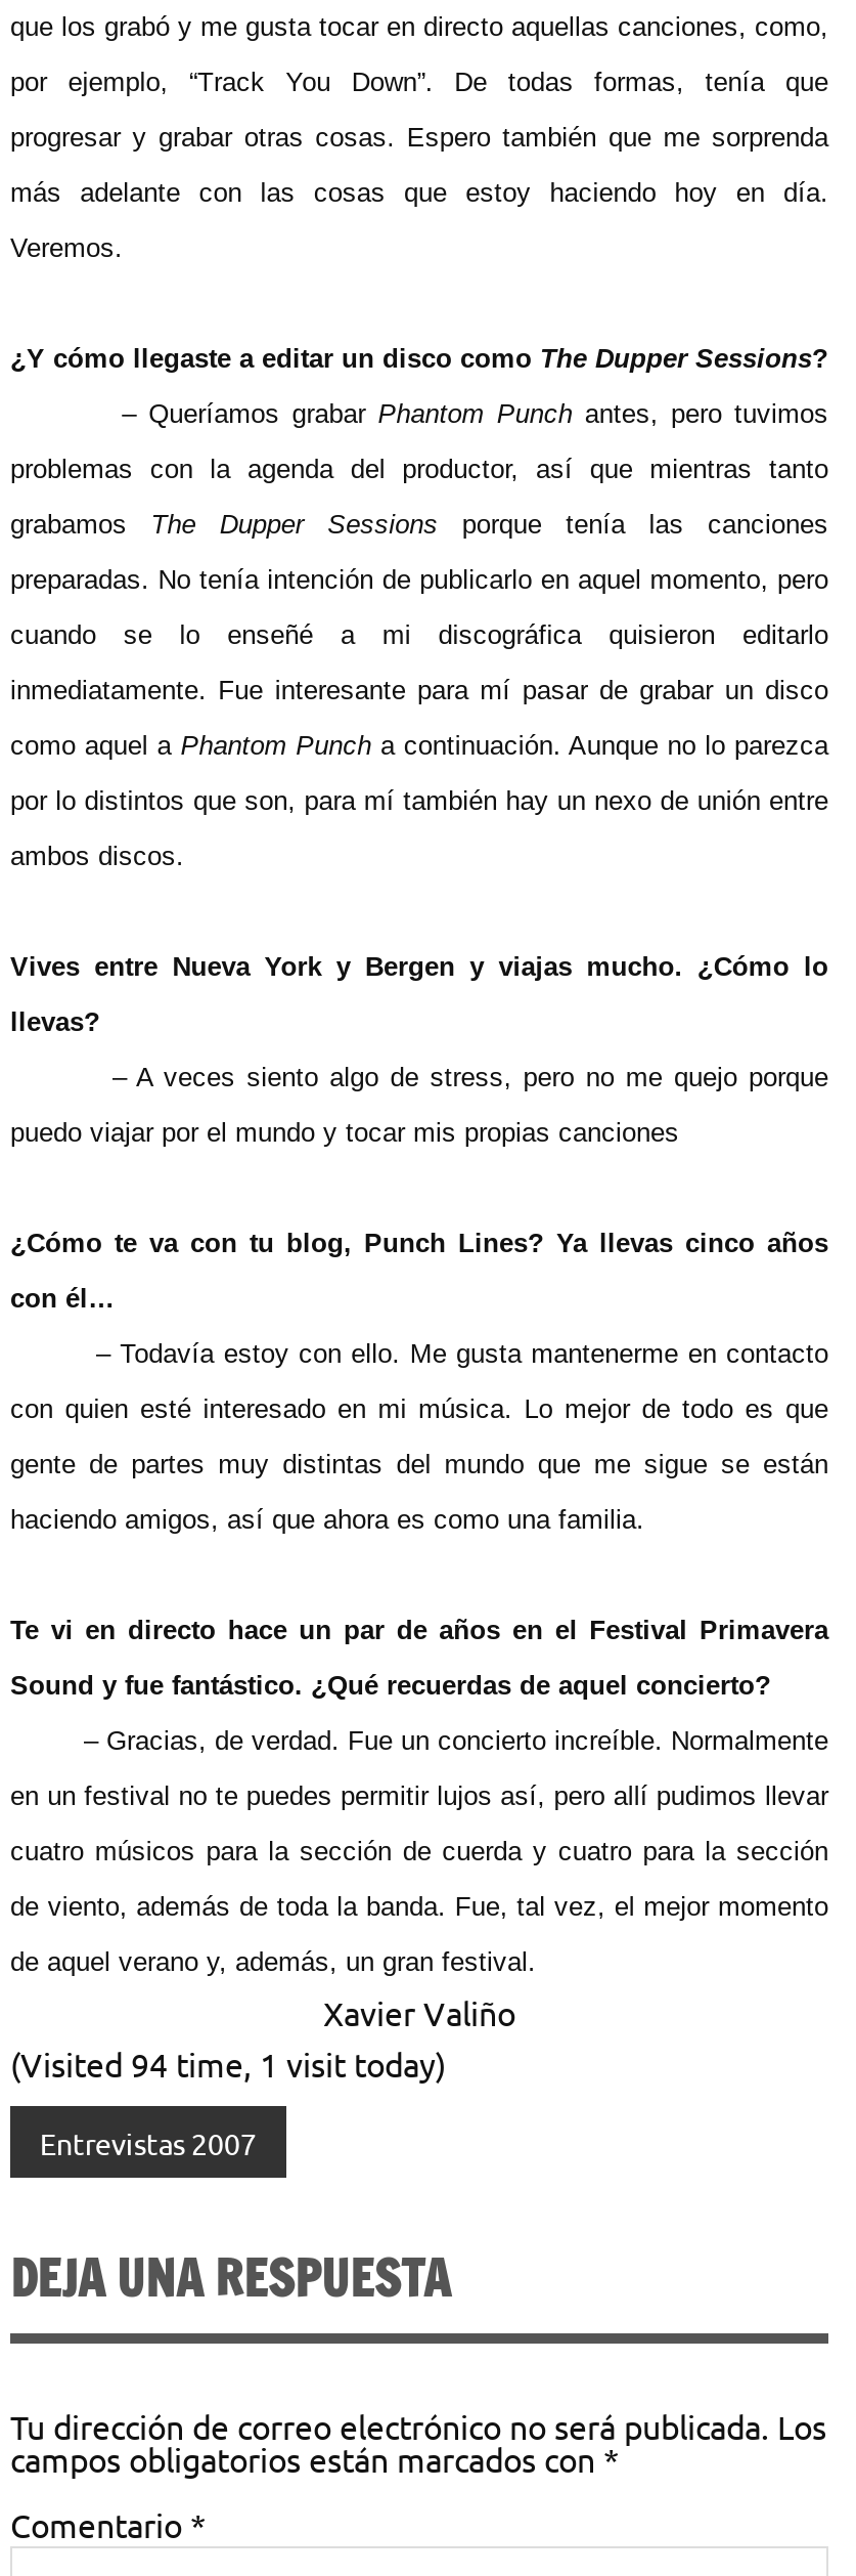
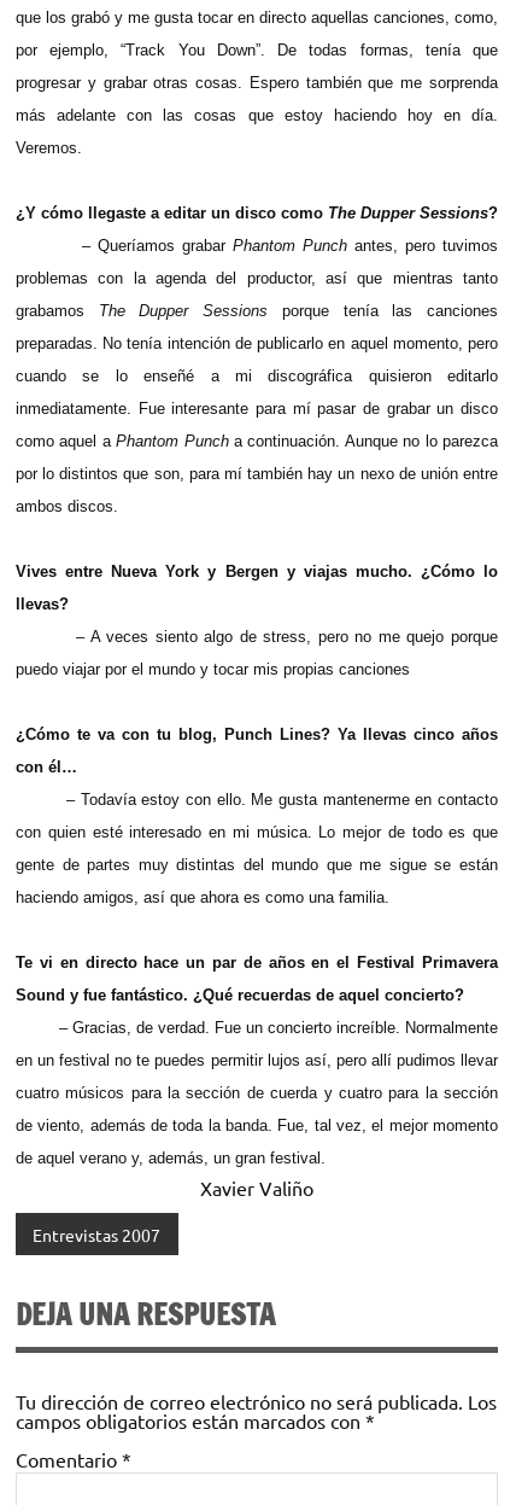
- (Visited 94 time, 1 visit today)
